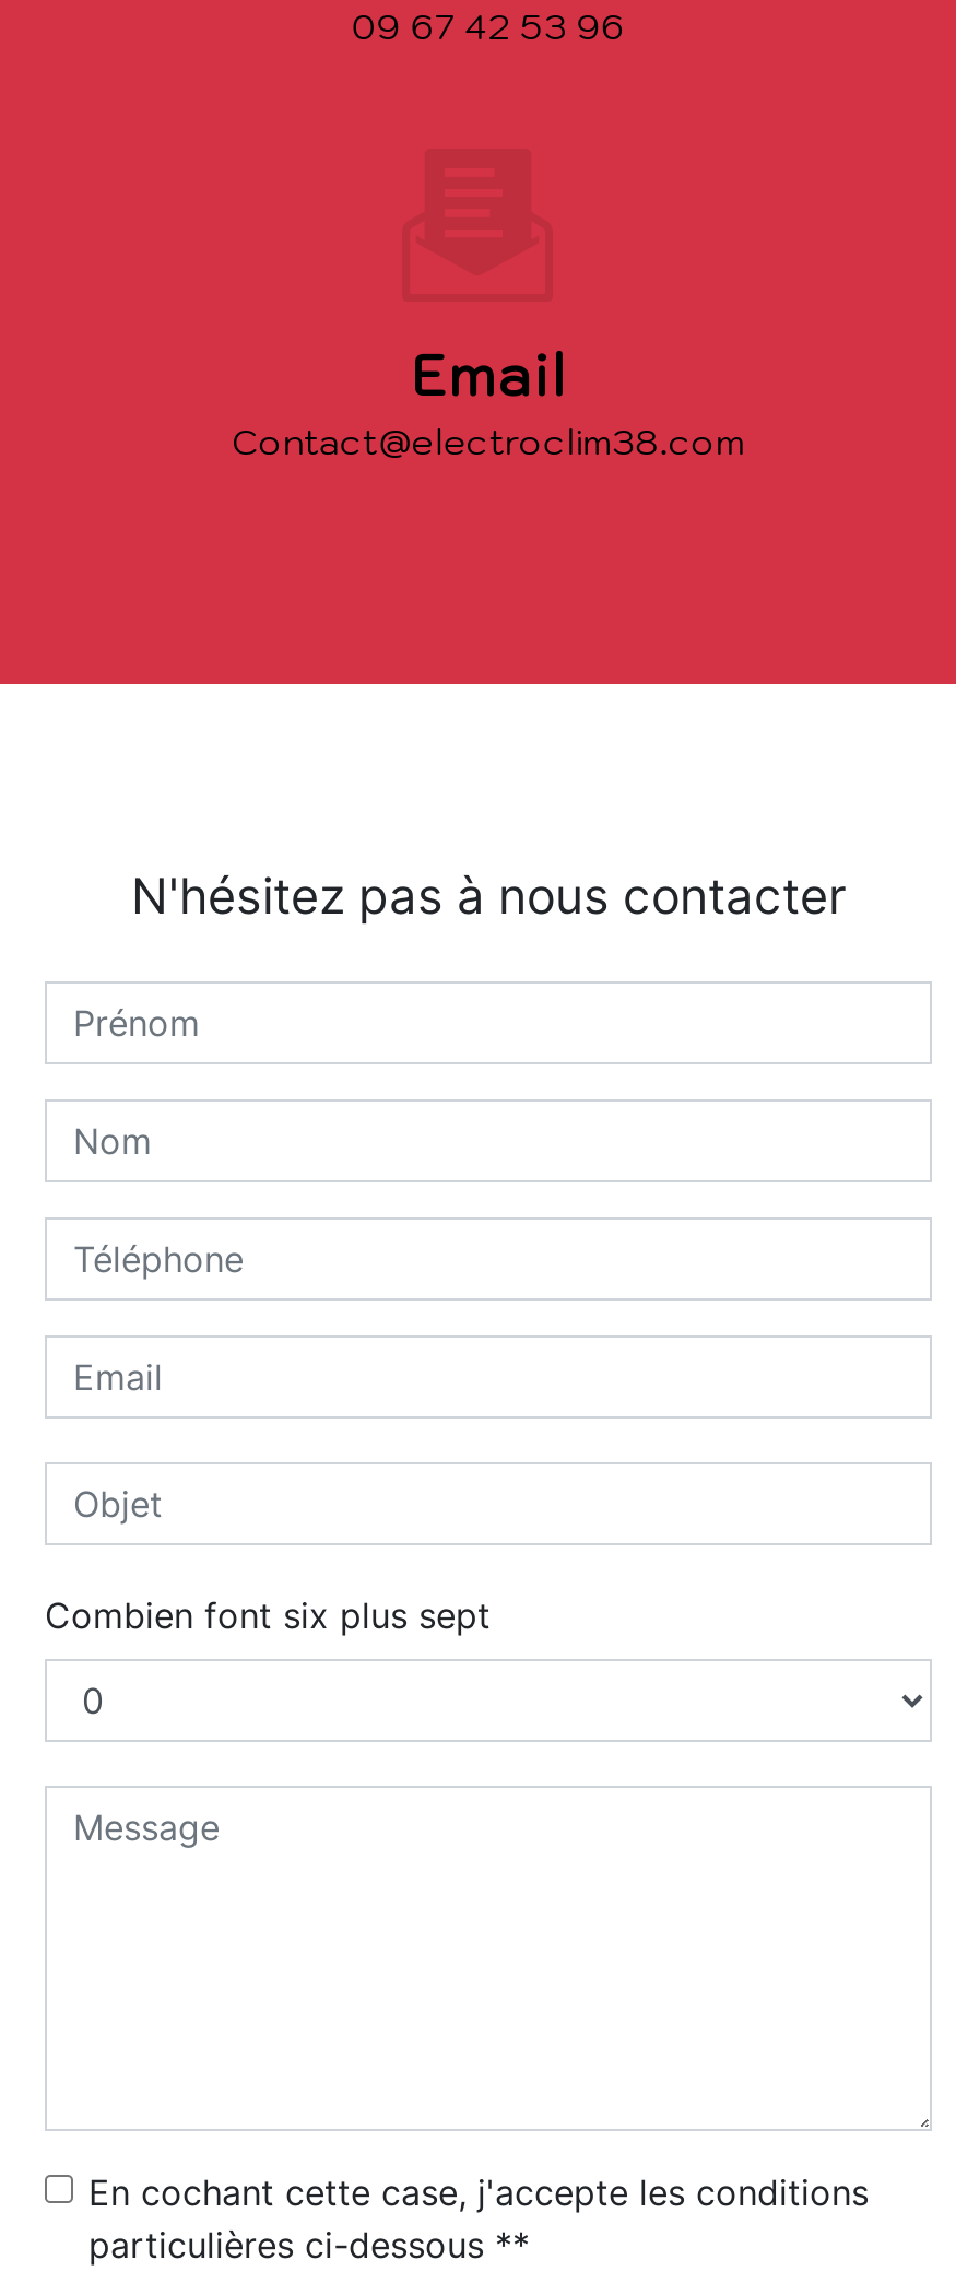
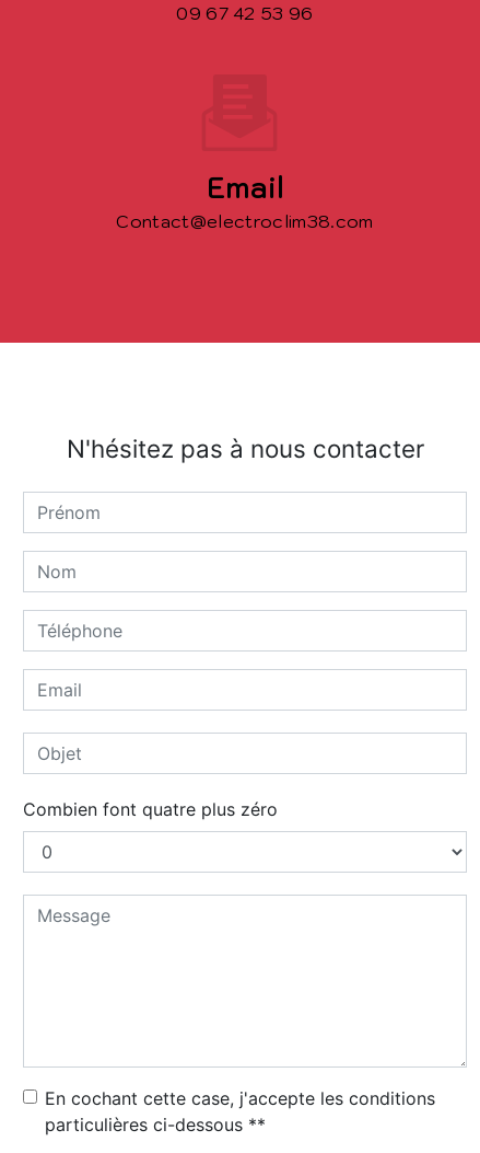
- Combien font six plus sept
+ Combien font quatre plus zéro
